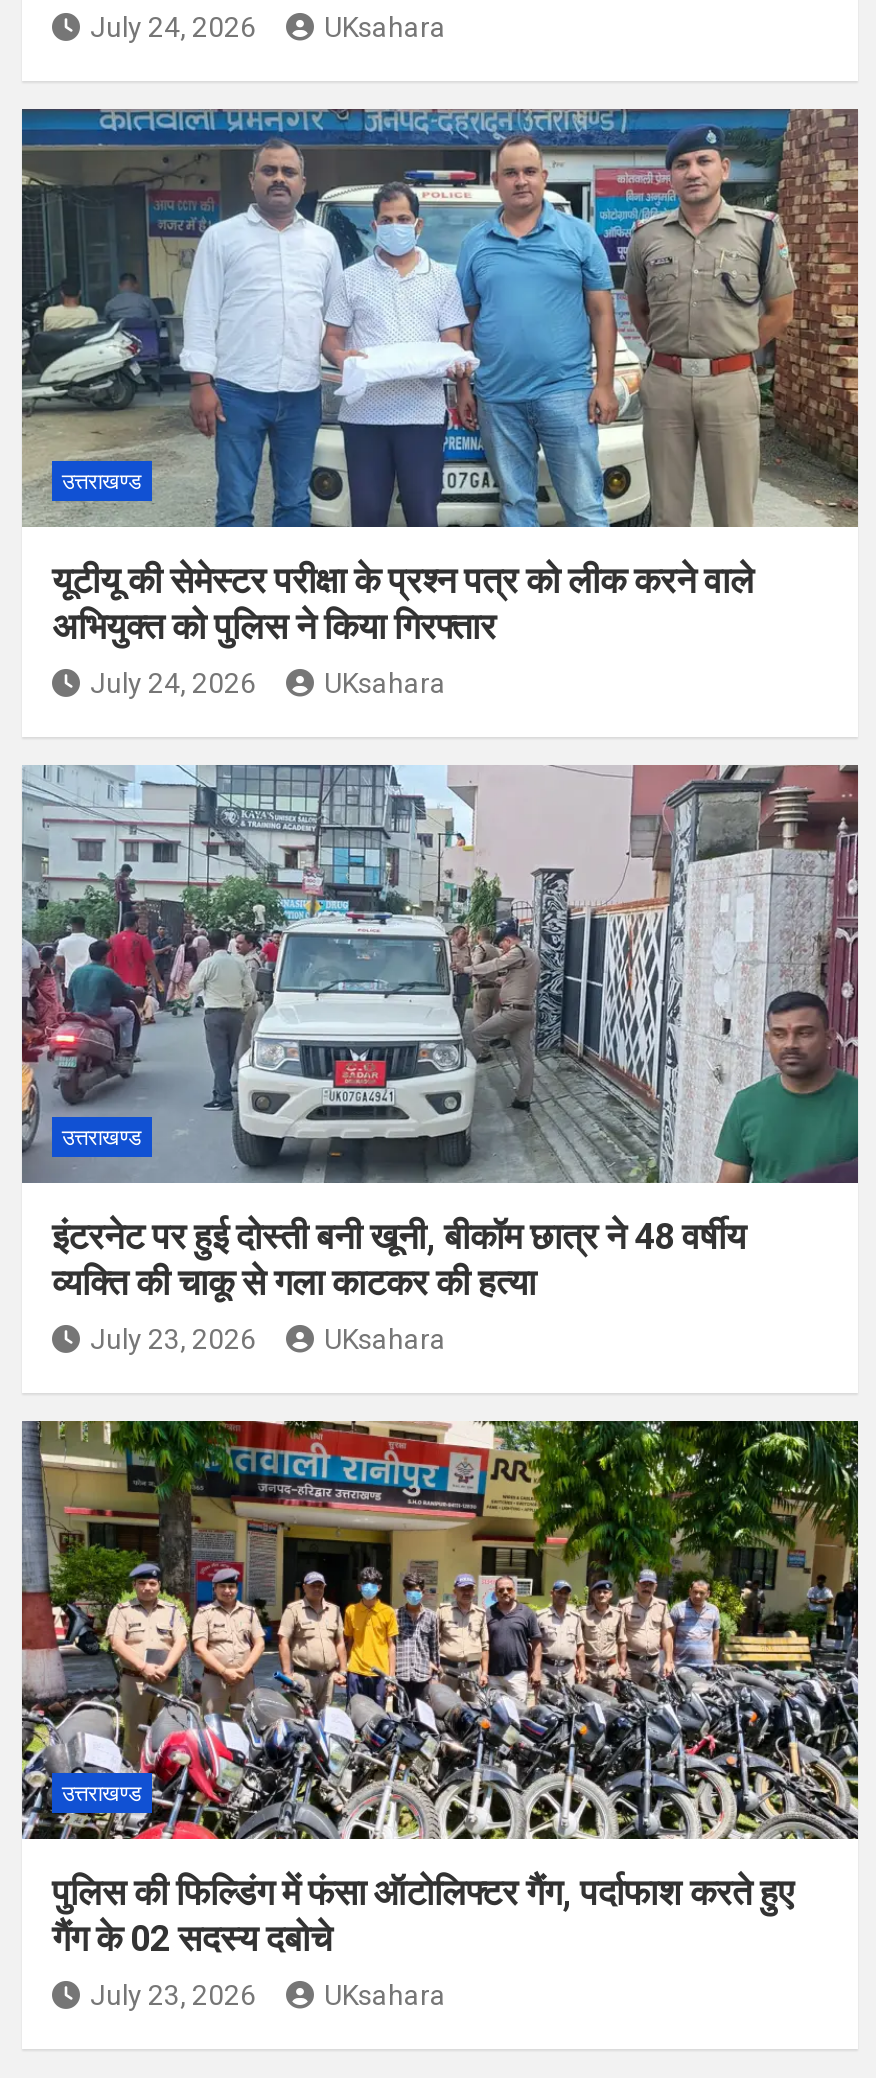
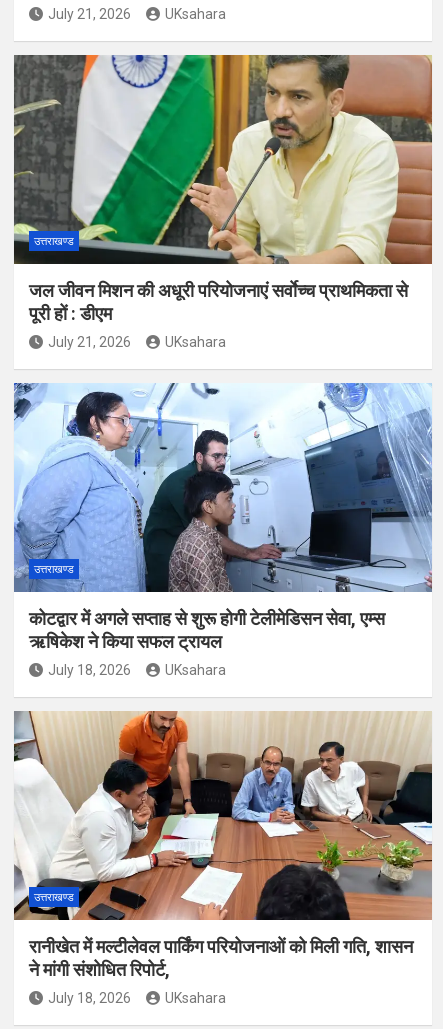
- July 24, 2026
+ July 21, 2026

- [image]
- यूटीयू की सेमेस्टर परीक्षा के प्रश्न पत्र को लीक करने वाले
- अभियुक्त को पुलिस ने किया गिरफ्तार
+ [image]
+ जल जीवन मिशन की अधूरी परियोजनाएं सर्वाेच्च प्राथमिकता से
+ पूरी हों : डीएम

- July 24, 2026
+ July 21, 2026

- [image]
- इंटरनेट पर हुई दोस्ती बनी खूनी, बीकॉम छात्र ने 48 वर्षीय
- व्यक्ति की चाकू से गला काटकर की हत्या
+ [image]
+ कोटद्वार में अगले सप्ताह से शुरू होगी टेलीमेडिसन सेवा, एम्स
+ ऋषिकेश ने किया सफल ट्रायल

- July 23, 2026
+ July 18, 2026

- [image]
- पुलिस की फिल्डिंग में फंसा ऑटोलिफ्टर गैंग, पर्दाफाश करते हुए
- गैंग के 02 सदस्य दबोचे
+ [image]
+ रानीखेत में मल्टीलेवल पार्किंग परियोजनाओं को मिली गति, शासन
+ ने मांगी संशोधित रिपोर्ट,

- July 23, 2026
+ July 18, 2026
